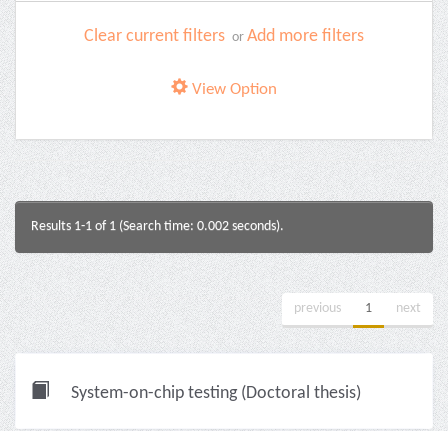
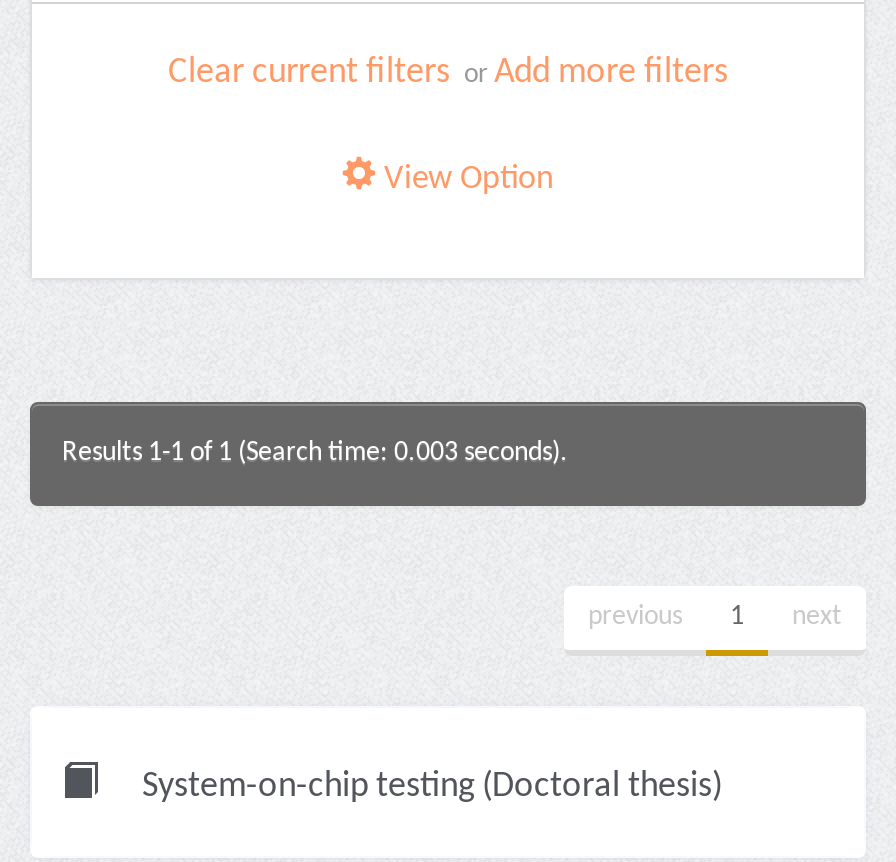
- Results 1-1 of 1 (Search time: 0.002 seconds).
+ Results 1-1 of 1 (Search time: 0.003 seconds).
